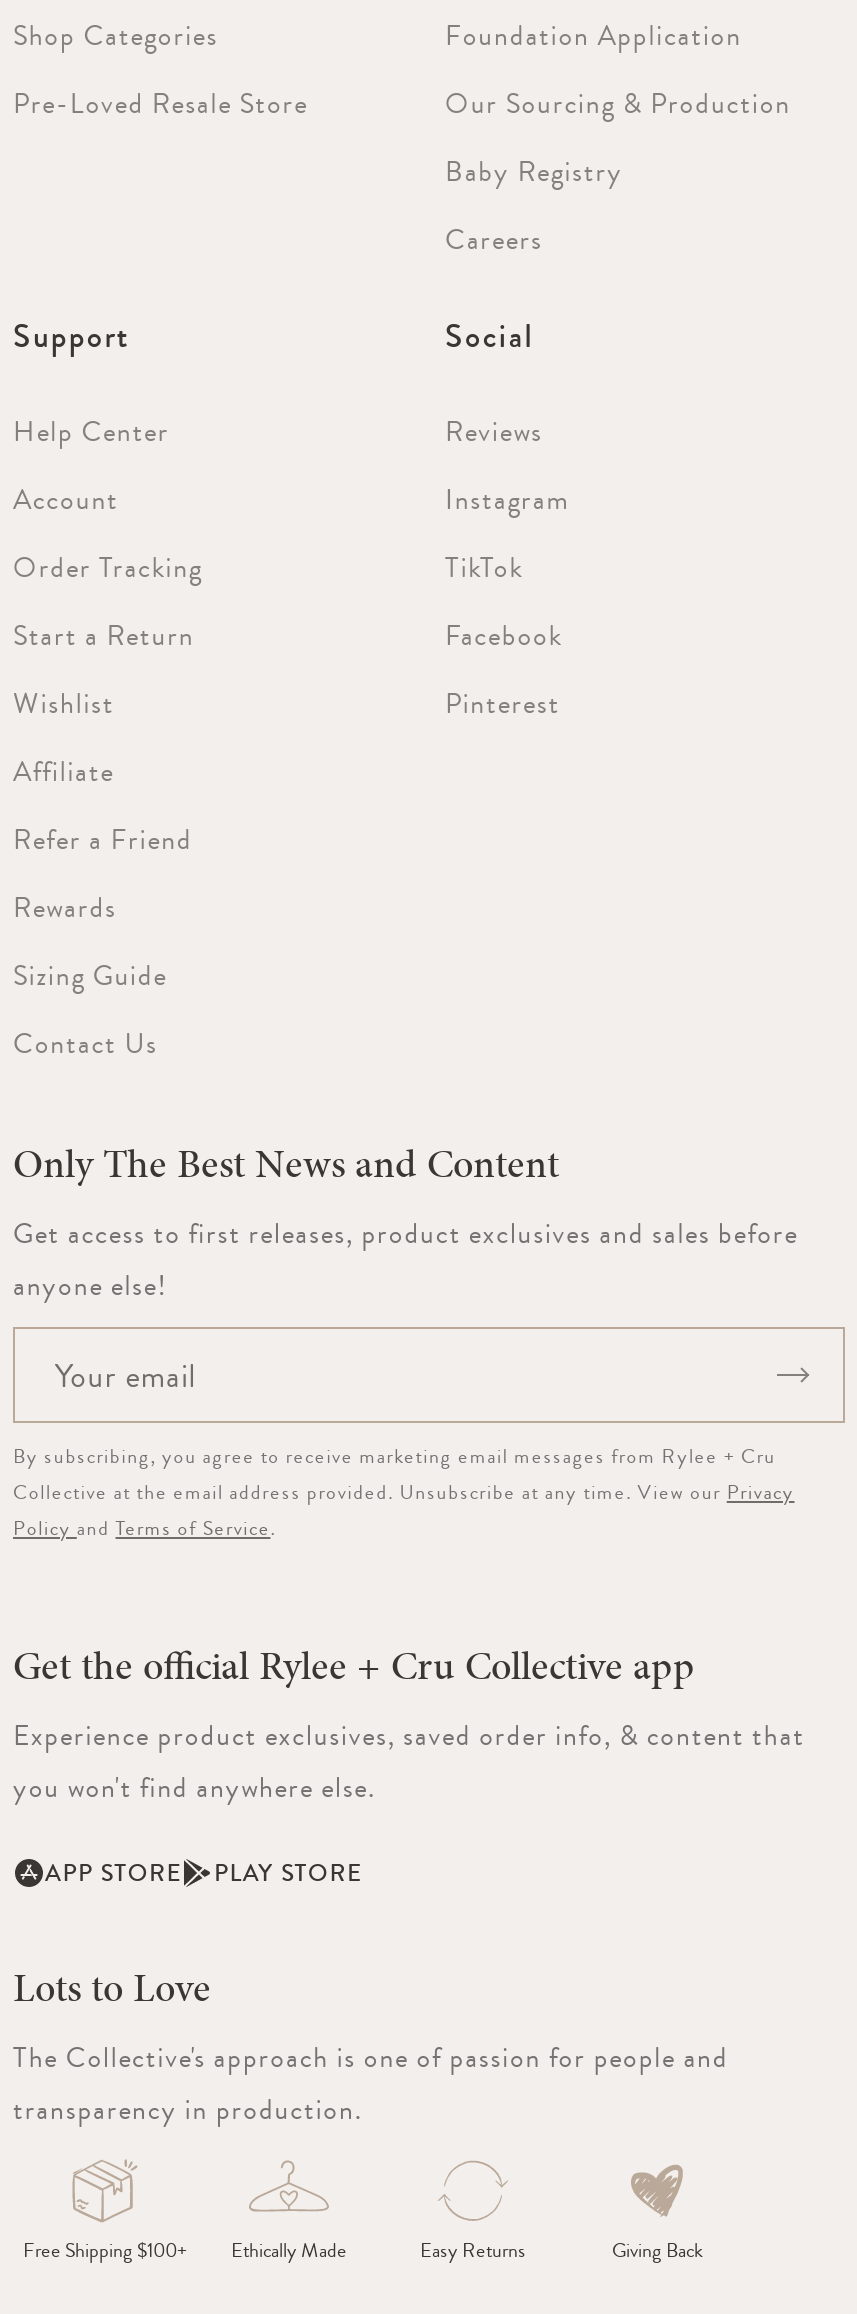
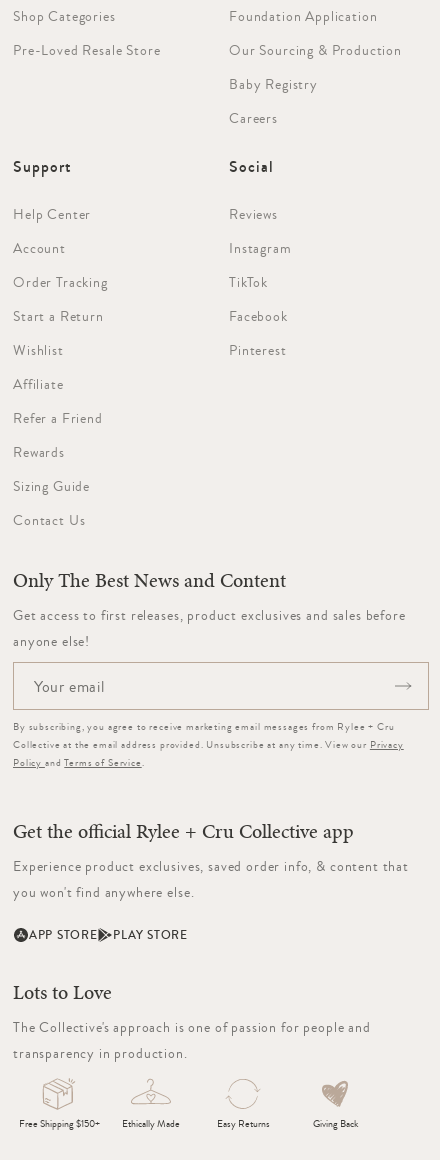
- Free Shipping $100+
+ Free Shipping $150+
